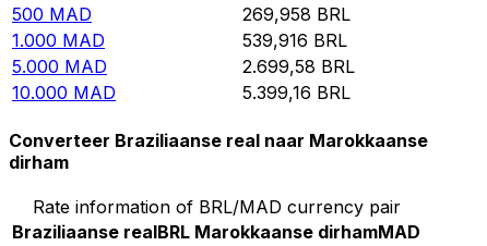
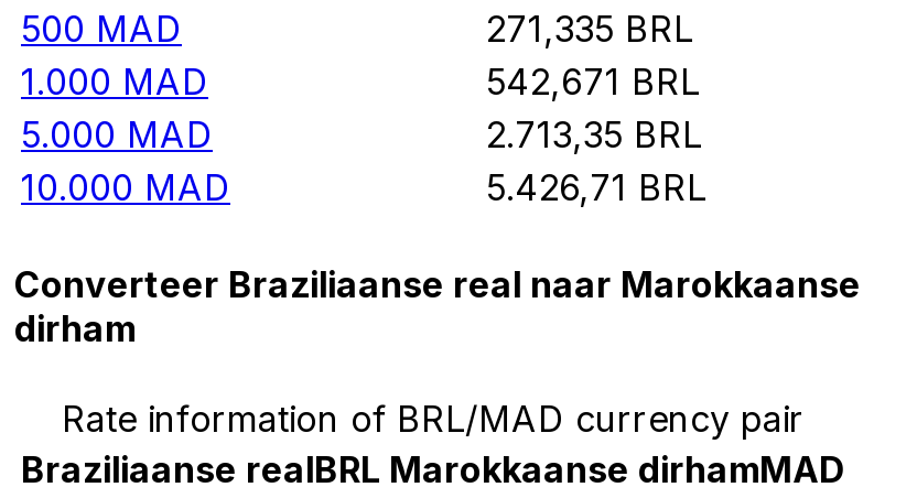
- 269,958 BRL
+ 271,335 BRL

- 539,916 BRL
+ 542,671 BRL

- 2.699,58 BRL
+ 2.713,35 BRL

- 5.399,16 BRL
+ 5.426,71 BRL
